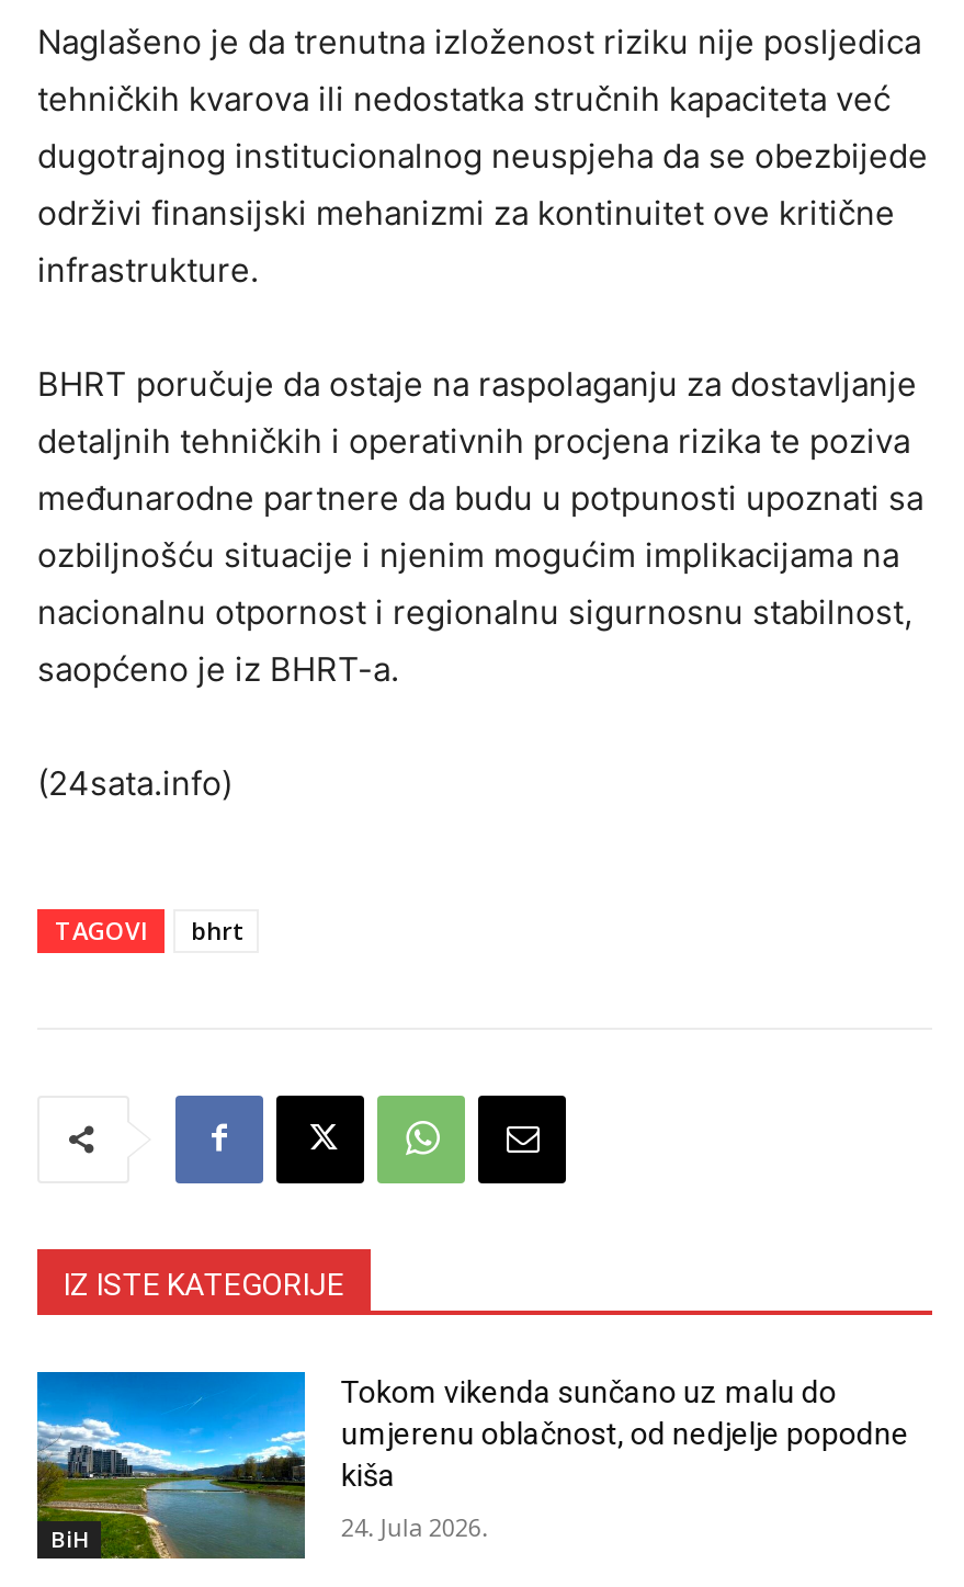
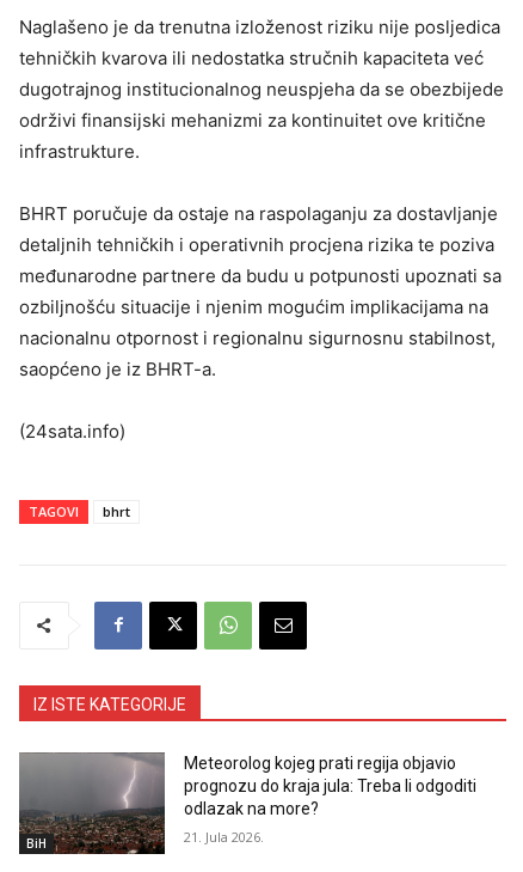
- [image]
- Tokom vikenda sunčano uz malu do
- umjerenu oblačnost, od nedjelje popodne
- kiša
+ [image]
+ Meteorolog kojeg prati regija objavio
+ prognozu do kraja jula: Treba li odgoditi
+ odlazak na more?

- 24. Jula 2026.
+ 21. Jula 2026.
